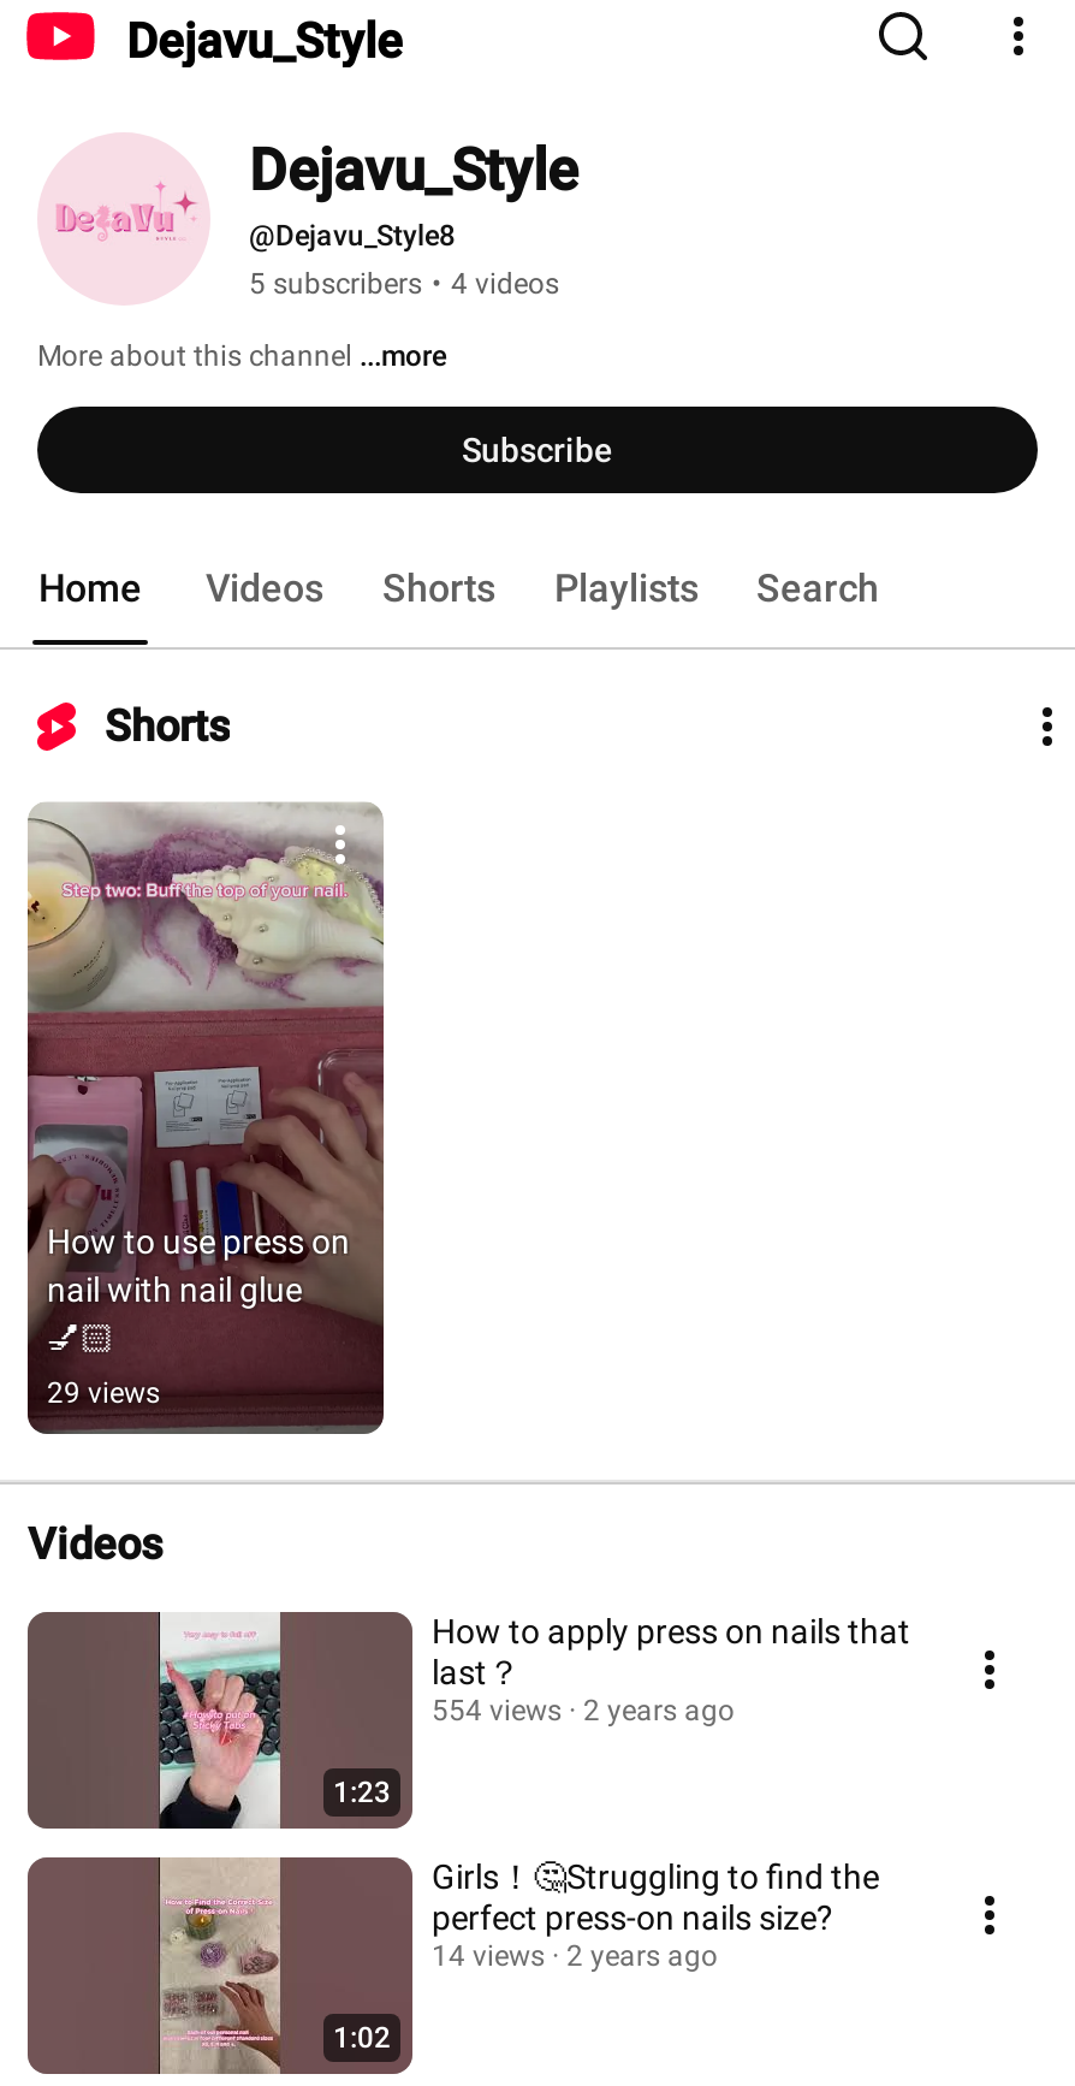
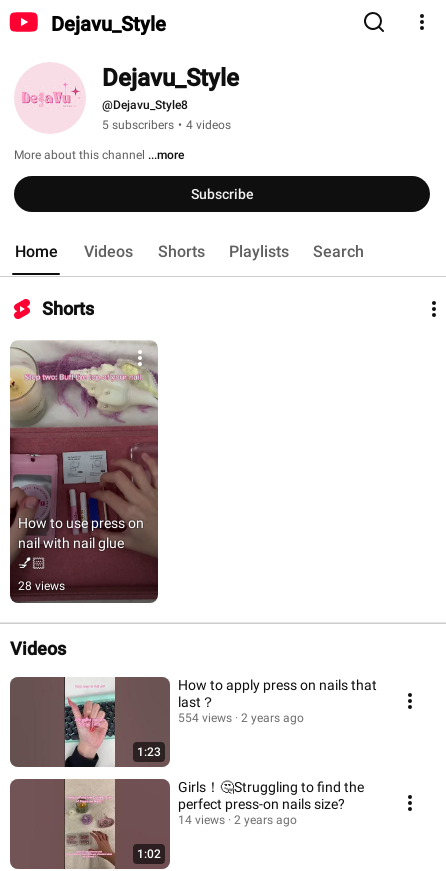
- 29 views
+ 28 views
